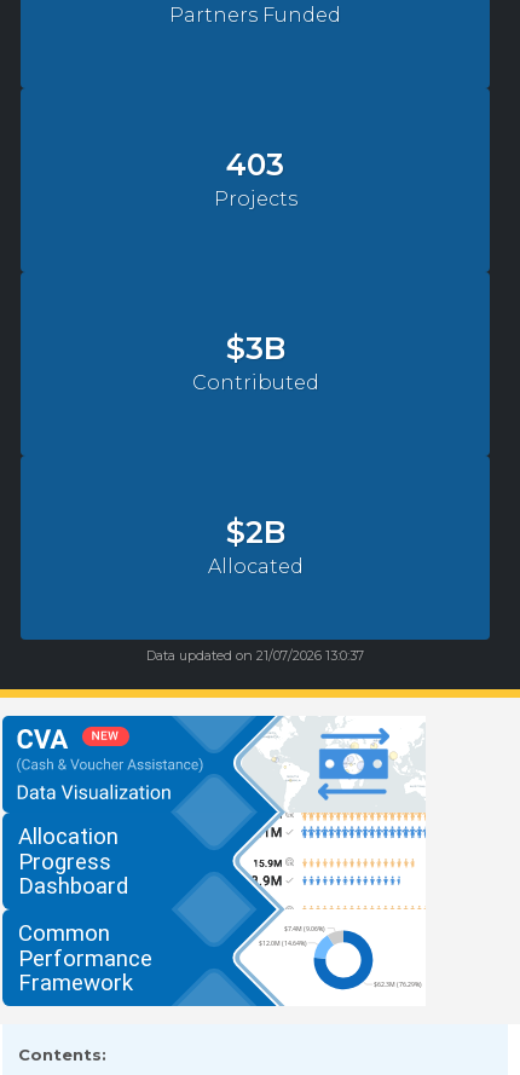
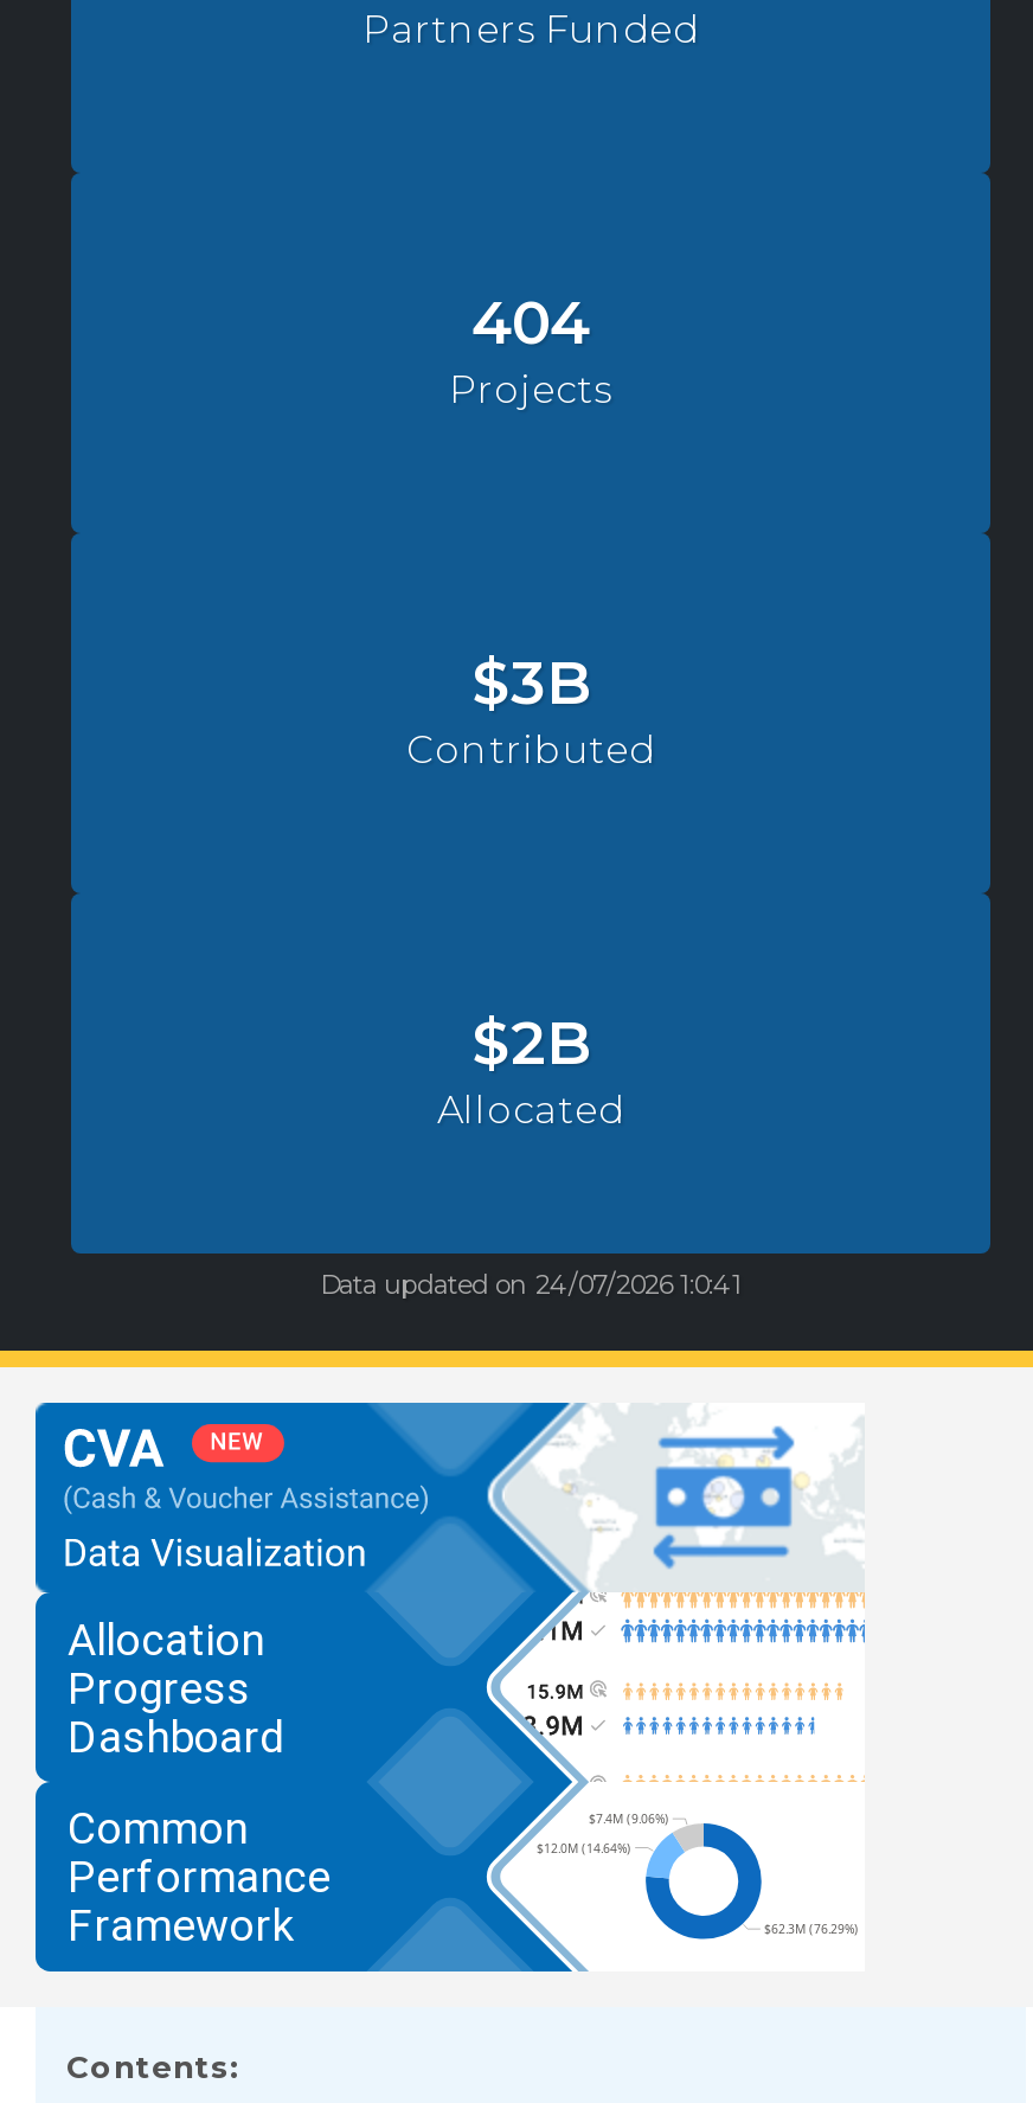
- 403
+ 404

- Data updated on 21/07/2026 13:0:37
+ Data updated on 24/07/2026 1:0:41
